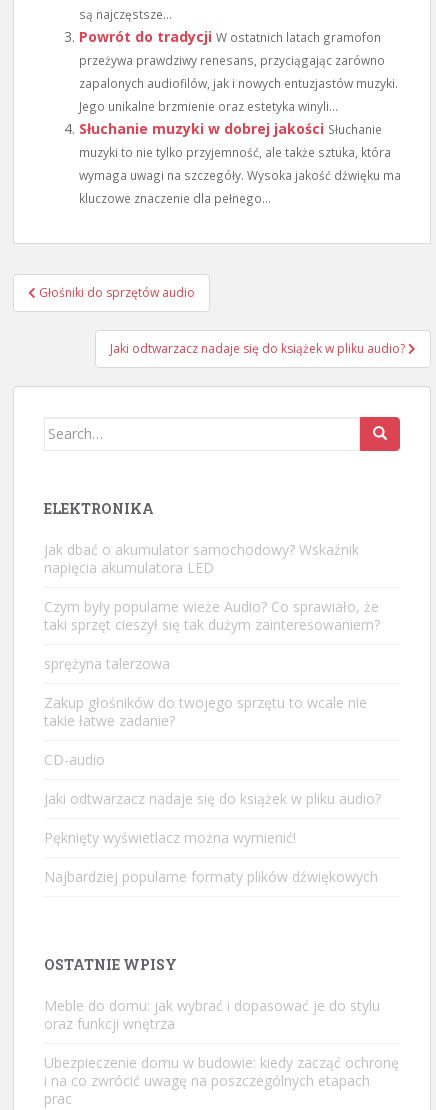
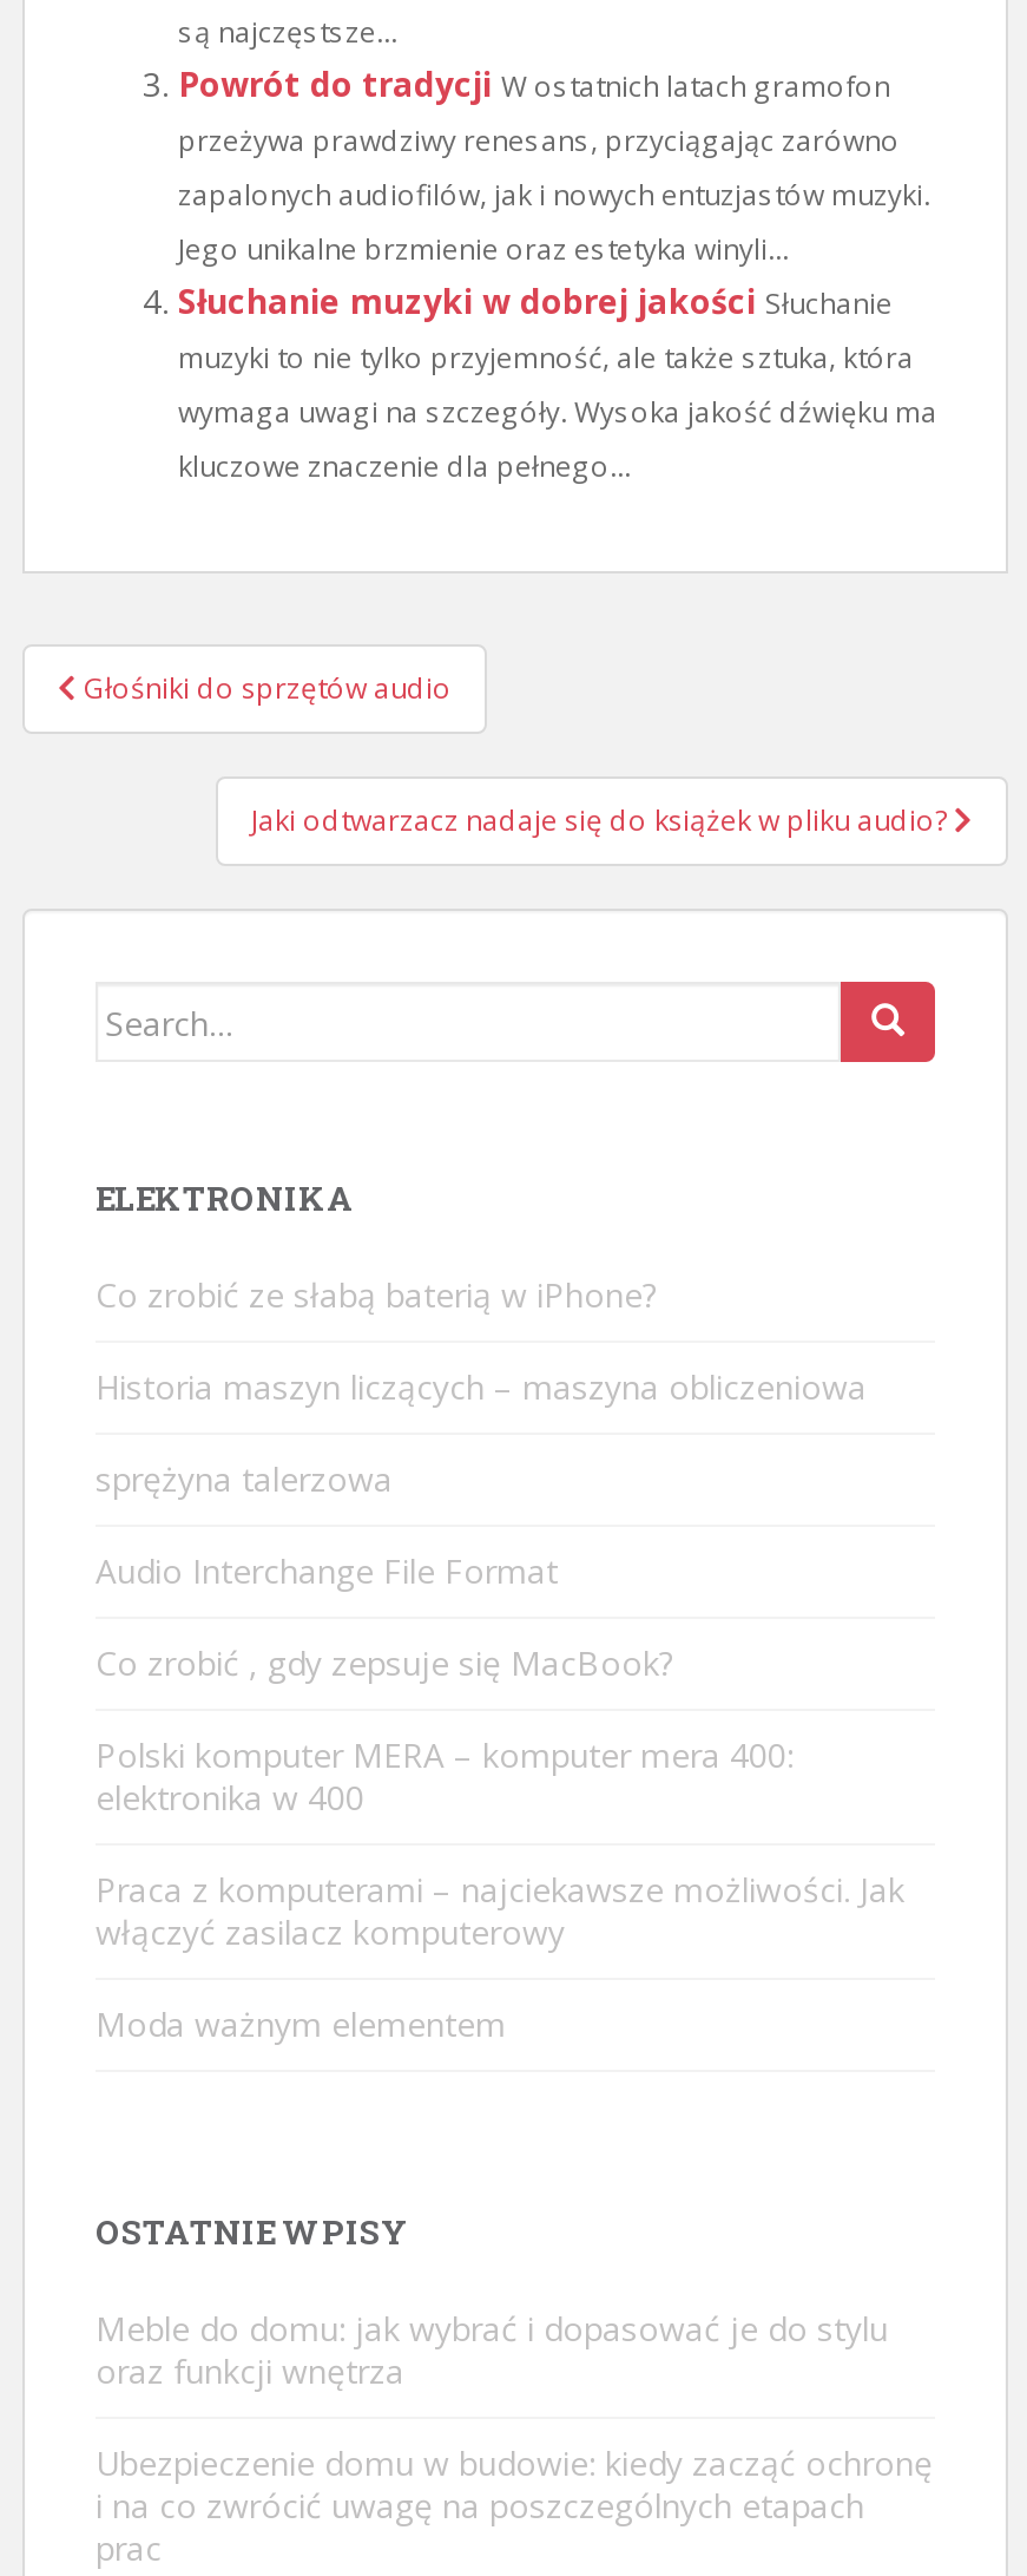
- Jak dbać o akumulator samochodowy? Wskaźnik
- napięcia akumulatora LED
+ Co zrobić ze słabą baterią w iPhone?

- Czym były popularne wieże Audio? Co sprawiało, że
- taki sprzęt cieszył się tak dużym zainteresowaniem?
+ Historia maszyn liczących – maszyna obliczeniowa

moved up: sprężyna talerzowa

- Zakup głośników do twojego sprzętu to wcale nie
- takie łatwe zadanie?
+ Audio Interchange File Format

- CD-audio
+ Co zrobić , gdy zepsuje się MacBook?

- Jaki odtwarzacz nadaje się do książek w pliku audio?
+ Polski komputer MERA – komputer mera 400:
+ elektronika w 400

- Pęknięty wyświetlacz można wymienić!
+ Praca z komputerami – najciekawsze możliwości. Jak
+ włączyć zasilacz komputerowy

- Najbardziej popularne formaty plików dźwiękowych
+ Moda ważnym elementem
